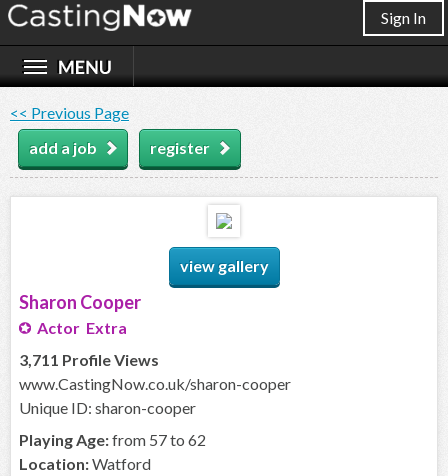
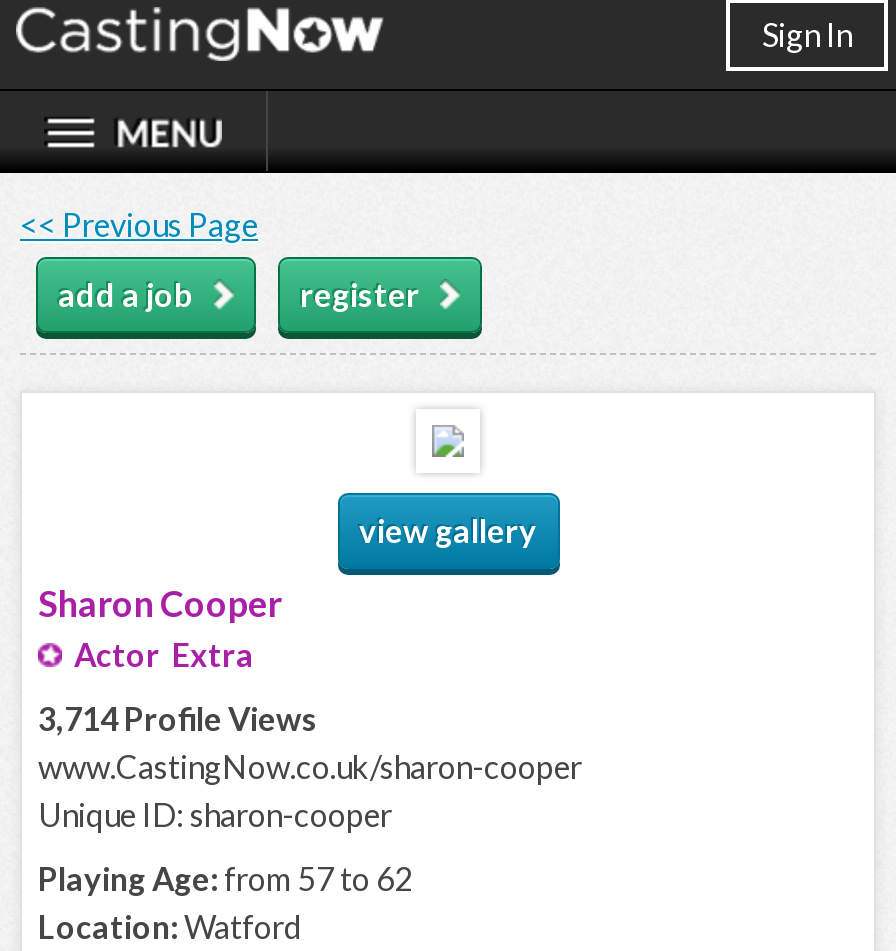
- 3,711 Profile Views
+ 3,714 Profile Views
